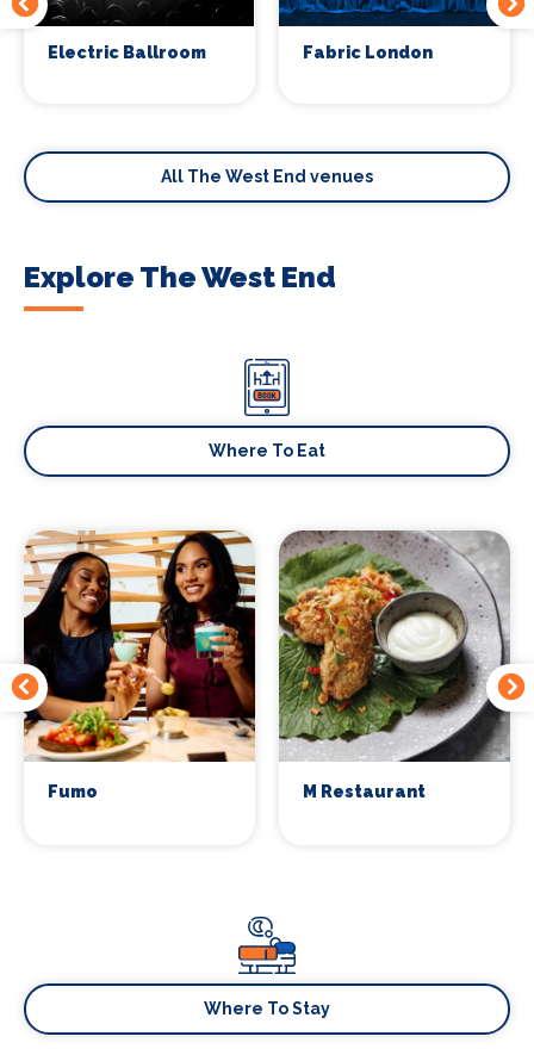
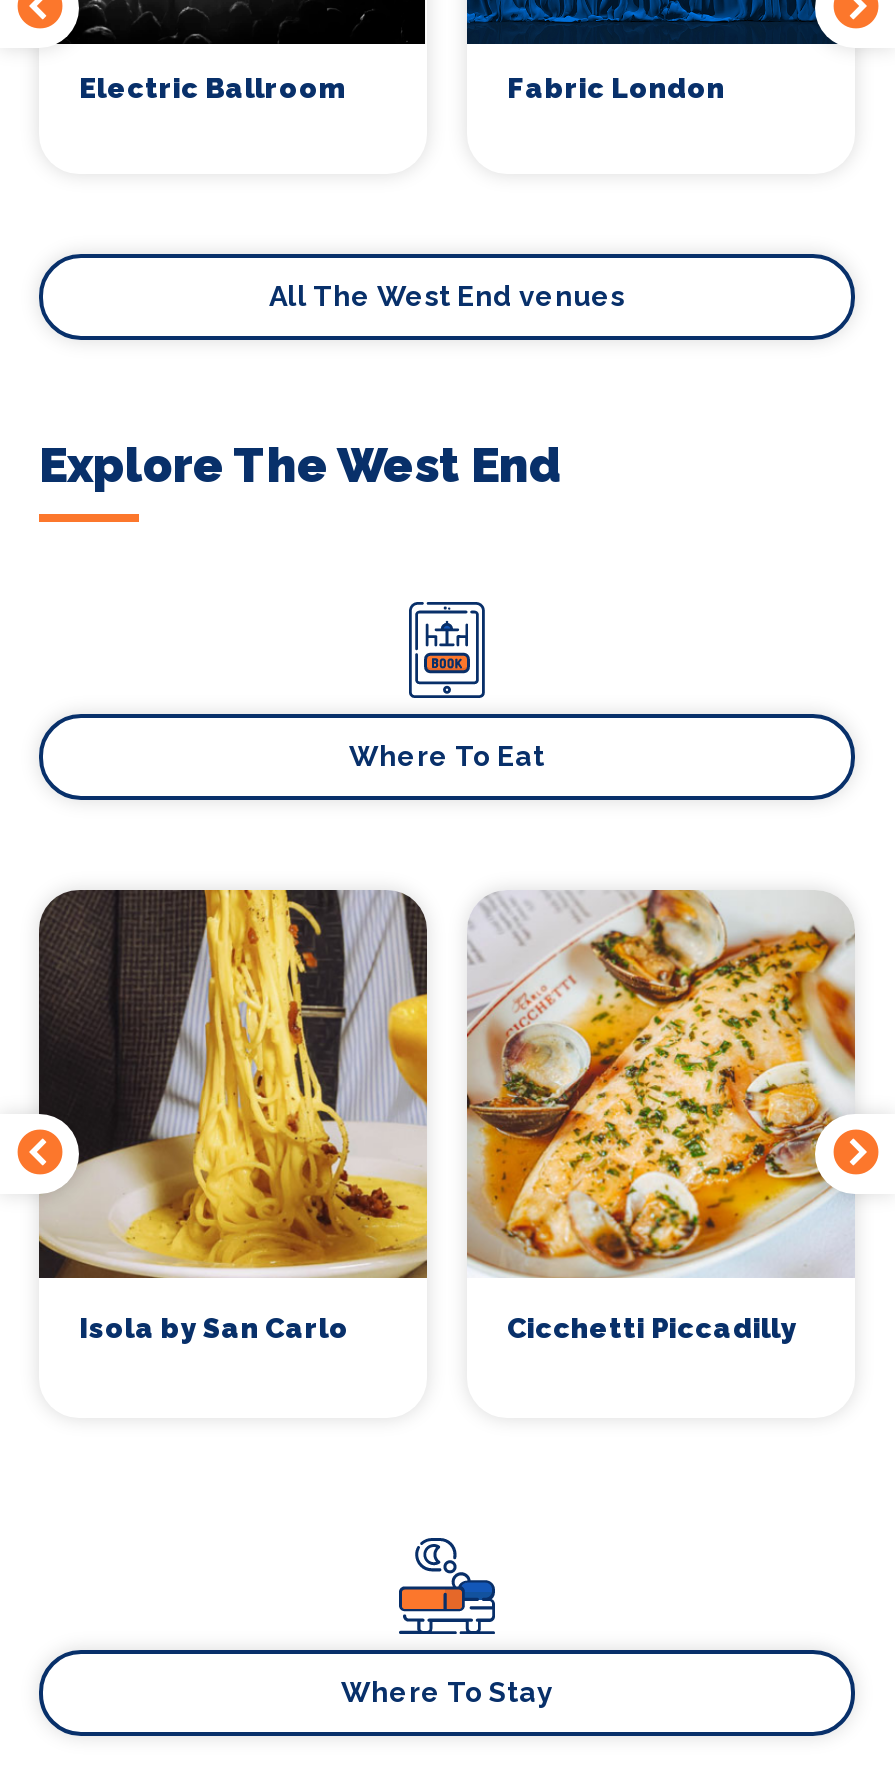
- [image]
- Fumo
- M Restaurant
+ [image]
+ Isola by San Carlo
+ Cicchetti Piccadilly

- [image]
+ [image]
